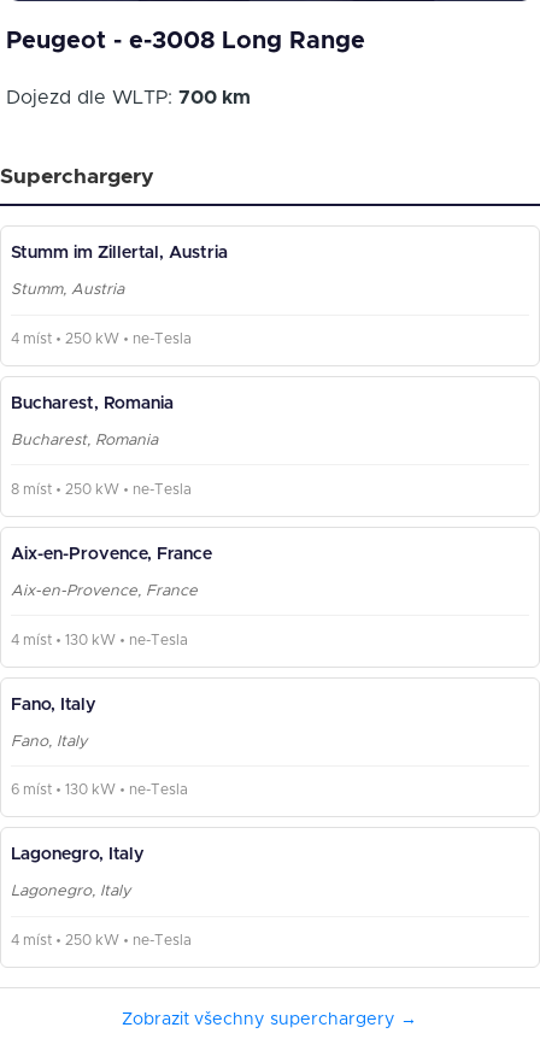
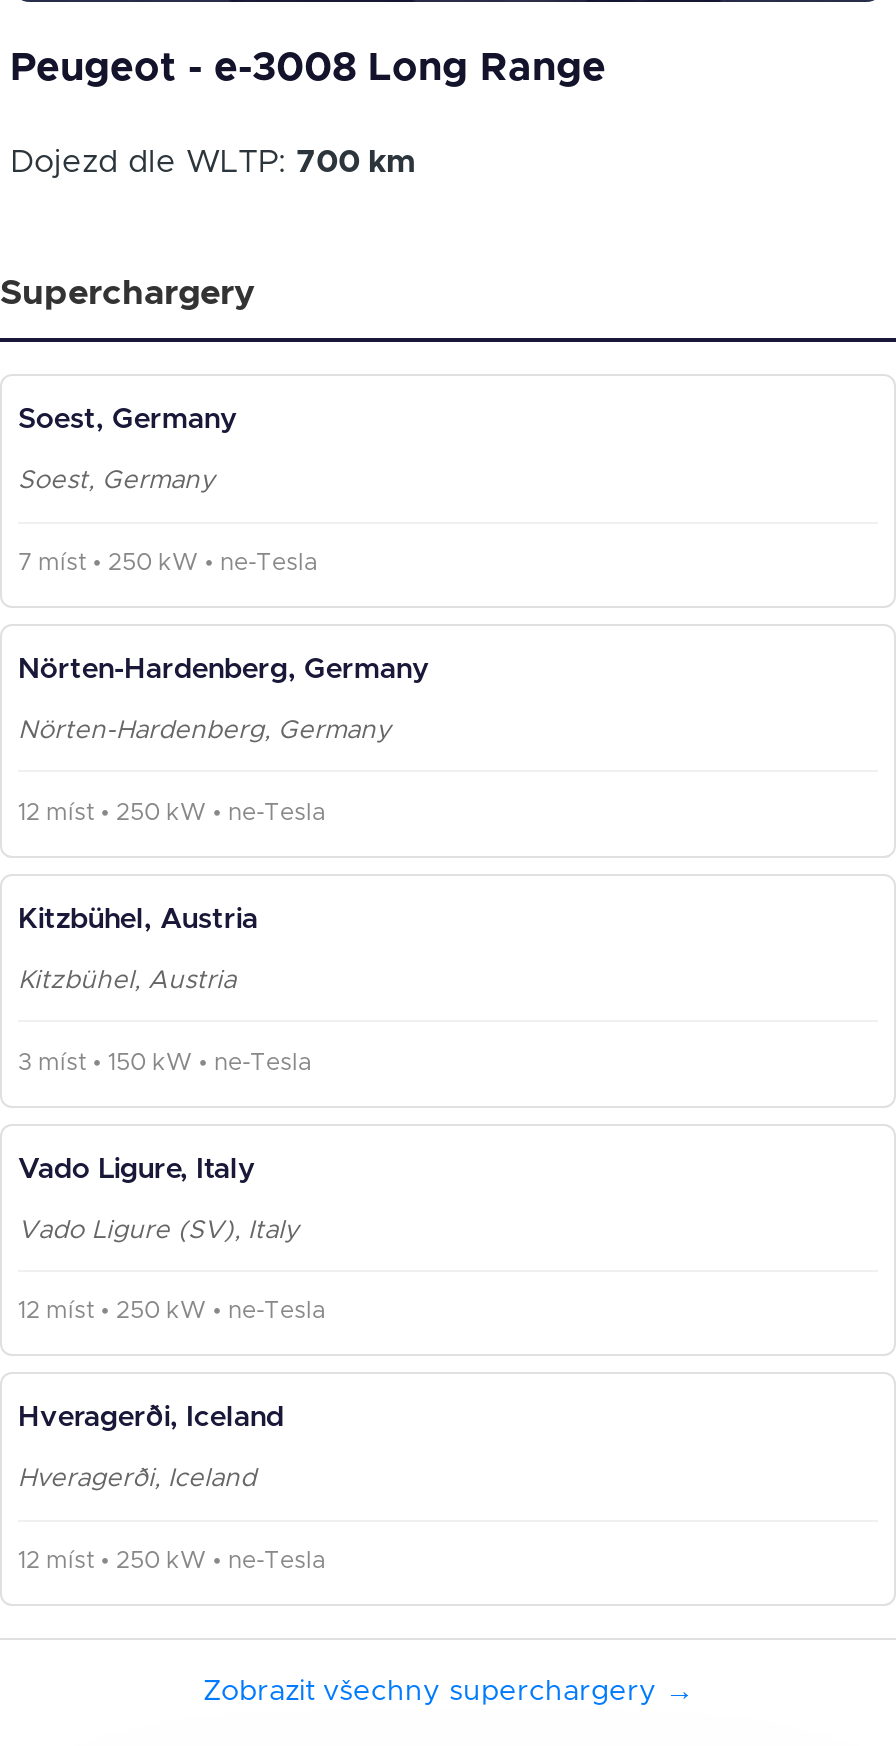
- Stumm im Zillertal, Austria
+ Soest, Germany

- Stumm, Austria
+ Soest, Germany

- 4 míst • 250 kW • ne-Tesla
+ 7 míst • 250 kW • ne-Tesla

- Bucharest, Romania
+ Nörten-Hardenberg, Germany

- Bucharest, Romania
+ Nörten-Hardenberg, Germany

- 8 míst • 250 kW • ne-Tesla
+ 12 míst • 250 kW • ne-Tesla

- Aix-en-Provence, France
+ Kitzbühel, Austria

- Aix-en-Provence, France
+ Kitzbühel, Austria

- 4 míst • 130 kW • ne-Tesla
+ 3 míst • 150 kW • ne-Tesla

- Fano, Italy
+ Vado Ligure, Italy

- Fano, Italy
+ Vado Ligure (SV), Italy

- 6 míst • 130 kW • ne-Tesla
+ 12 míst • 250 kW • ne-Tesla

- Lagonegro, Italy
+ Hveragerði, Iceland

- Lagonegro, Italy
+ Hveragerði, Iceland

- 4 míst • 250 kW • ne-Tesla
+ 12 míst • 250 kW • ne-Tesla
